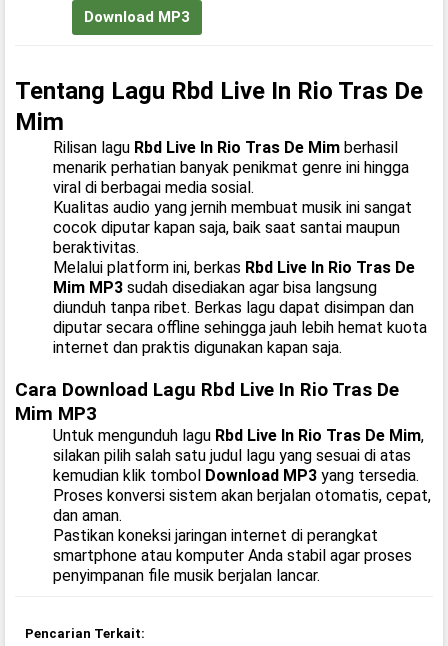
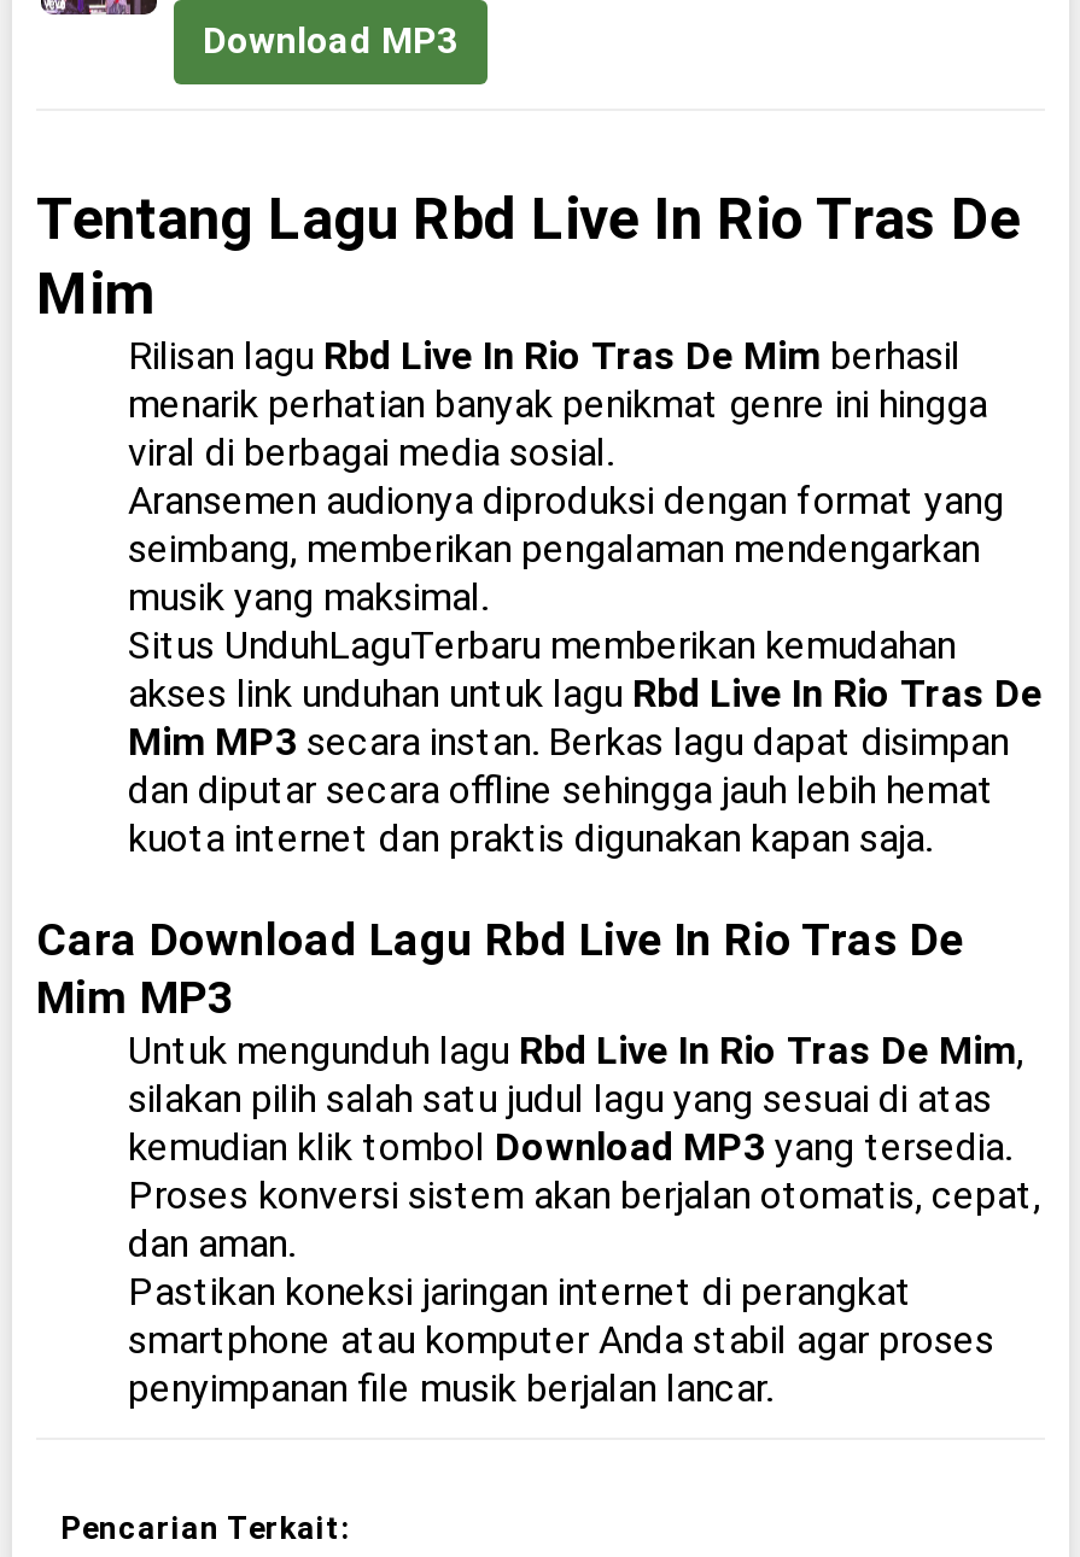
- Kualitas audio yang jernih membuat musik ini sangat
- cocok diputar kapan saja, baik saat santai maupun
- beraktivitas.
- Melalui platform ini, berkas Rbd Live In Rio Tras De
- Mim MP3 sudah disediakan agar bisa langsung
- diunduh tanpa ribet. Berkas lagu dapat disimpan dan
- diputar secara offline sehingga jauh lebih hemat kuota
- internet dan praktis digunakan kapan saja.
+ Aransemen audionya diproduksi dengan format yang
+ seimbang, memberikan pengalaman mendengarkan
+ musik yang maksimal.
+ Situs UnduhLaguTerbaru memberikan kemudahan
+ akses link unduhan untuk lagu Rbd Live In Rio Tras De
+ Mim MP3 secara instan. Berkas lagu dapat disimpan
+ dan diputar secara offline sehingga jauh lebih hemat
+ kuota internet dan praktis digunakan kapan saja.
